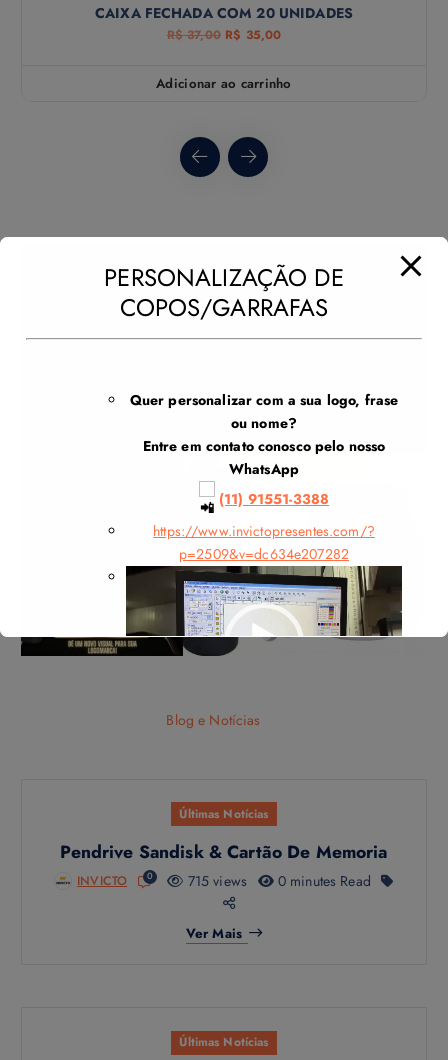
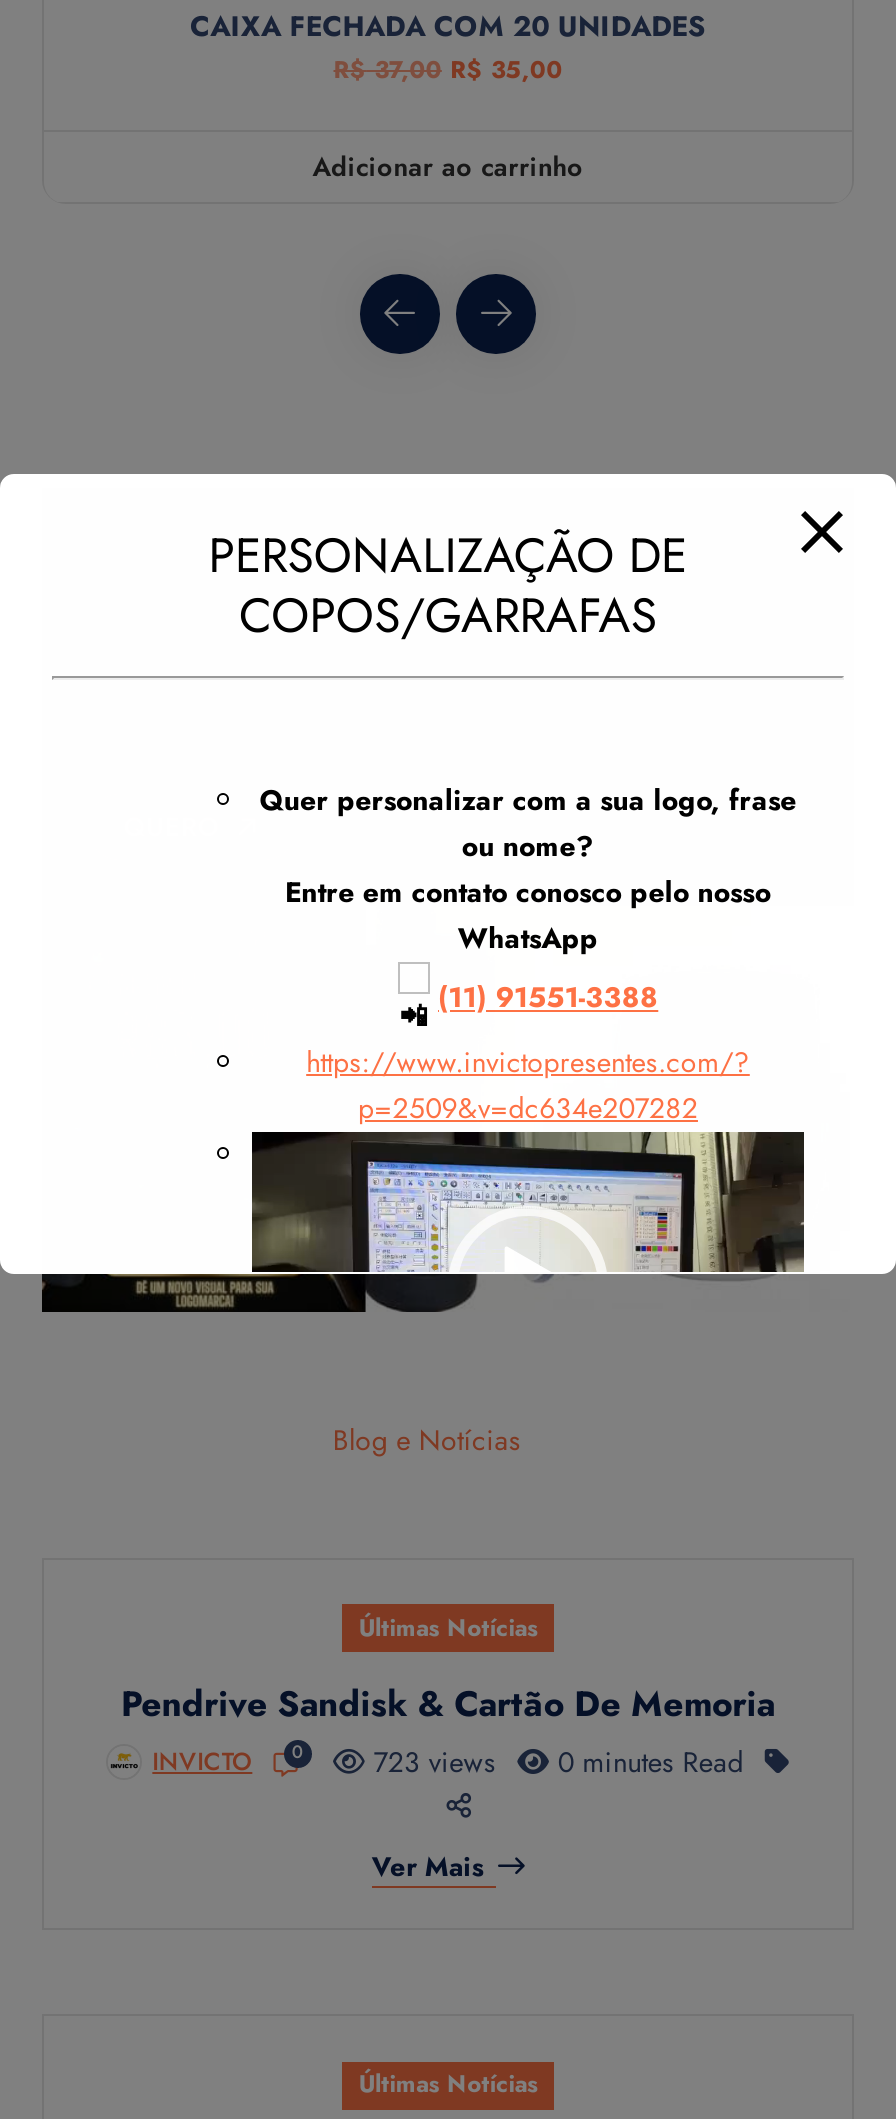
- 715 views
+ 723 views
